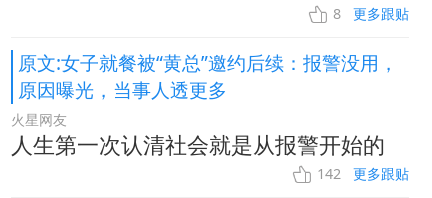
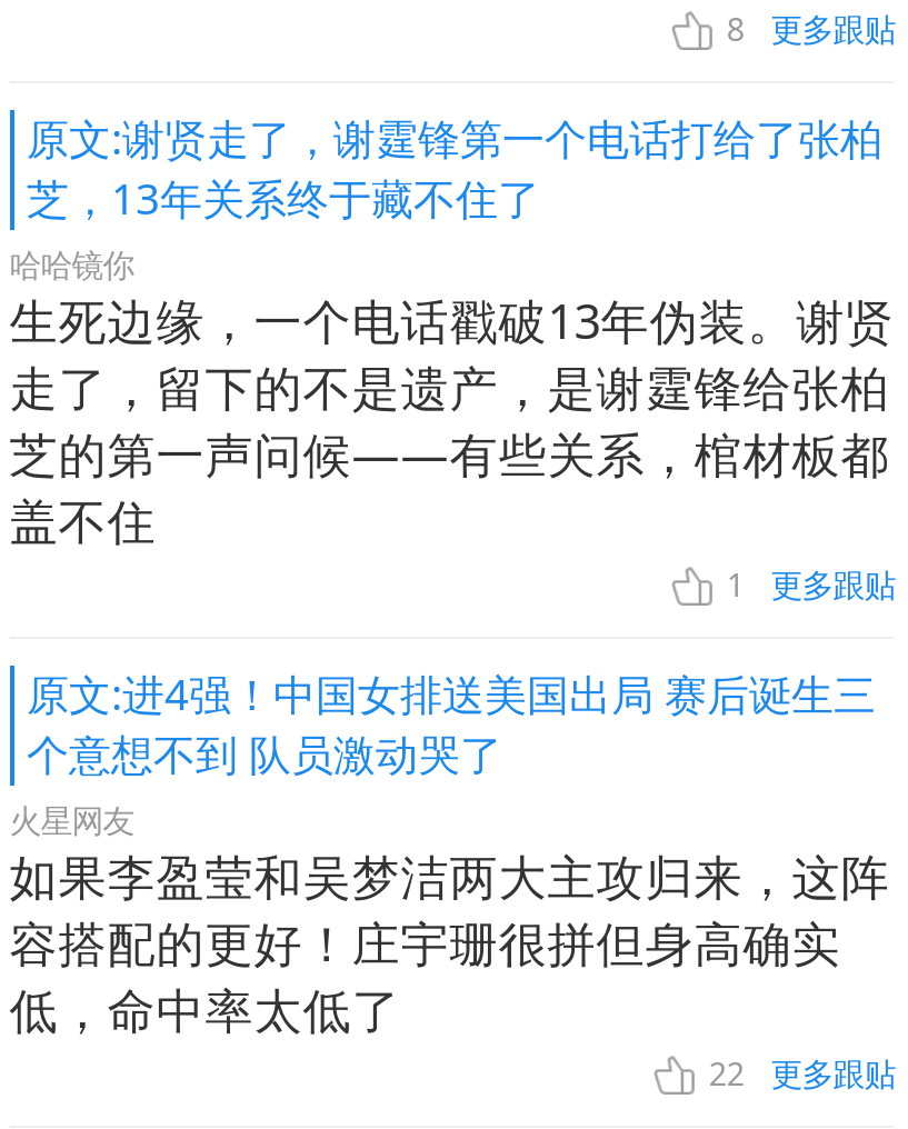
- 原文:女子就餐被“黄总”邀约后续：报警没用，
- 原因曝光，当事人透更多
+ 原文:谢贤走了，谢霆锋第一个电话打给了张柏
+ 芝，13年关系终于藏不住了
+ 哈哈镜你
+ 生死边缘，一个电话戳破13年伪装。谢贤
+ 走了，留下的不是遗产，是谢霆锋给张柏
+ 芝的第一声问候——有些关系，棺材板都
+ 盖不住
+ 1
+ 更多跟贴
+ 原文:进4强！中国女排送美国出局 赛后诞生三
+ 个意想不到 队员激动哭了

- 人生第一次认清社会就是从报警开始的
- 142
+ 如果李盈莹和吴梦洁两大主攻归来，这阵
+ 容搭配的更好！庄宇珊很拼但身高确实
+ 低，命中率太低了
+ 22
